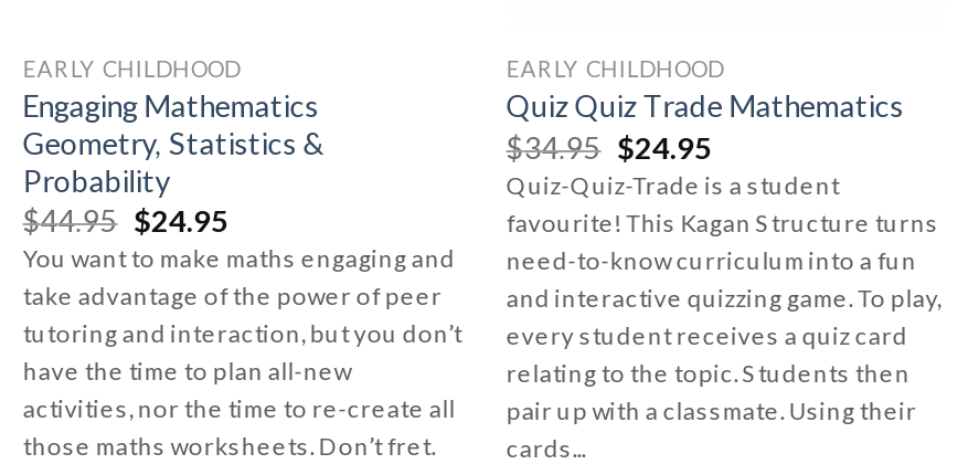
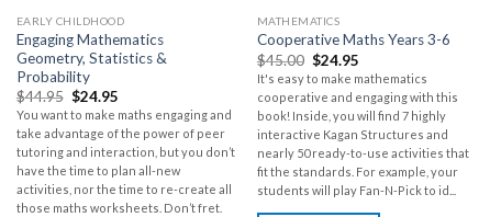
- EARLY CHILDHOOD
- Quiz Quiz Trade Mathematics
- $34.95 $24.95
- Quiz-Quiz-Trade is a student
- favourite! This Kagan Structure turns
- need-to-know curriculum into a fun
- and interactive quizzing game. To play,
- every student receives a quiz card
- relating to the topic. Students then
- pair up with a classmate. Using their
- cards...
+ MATHEMATICS
+ Cooperative Maths Years 3-6
+ $45.00 $24.95
+ It's easy to make mathematics
+ cooperative and engaging with this
+ book! Inside, you will find 7 highly
+ interactive Kagan Structures and
+ nearly 50 ready-to-use activities that
+ fit the standards. For example, your
+ students will play Fan-N-Pick to id...
